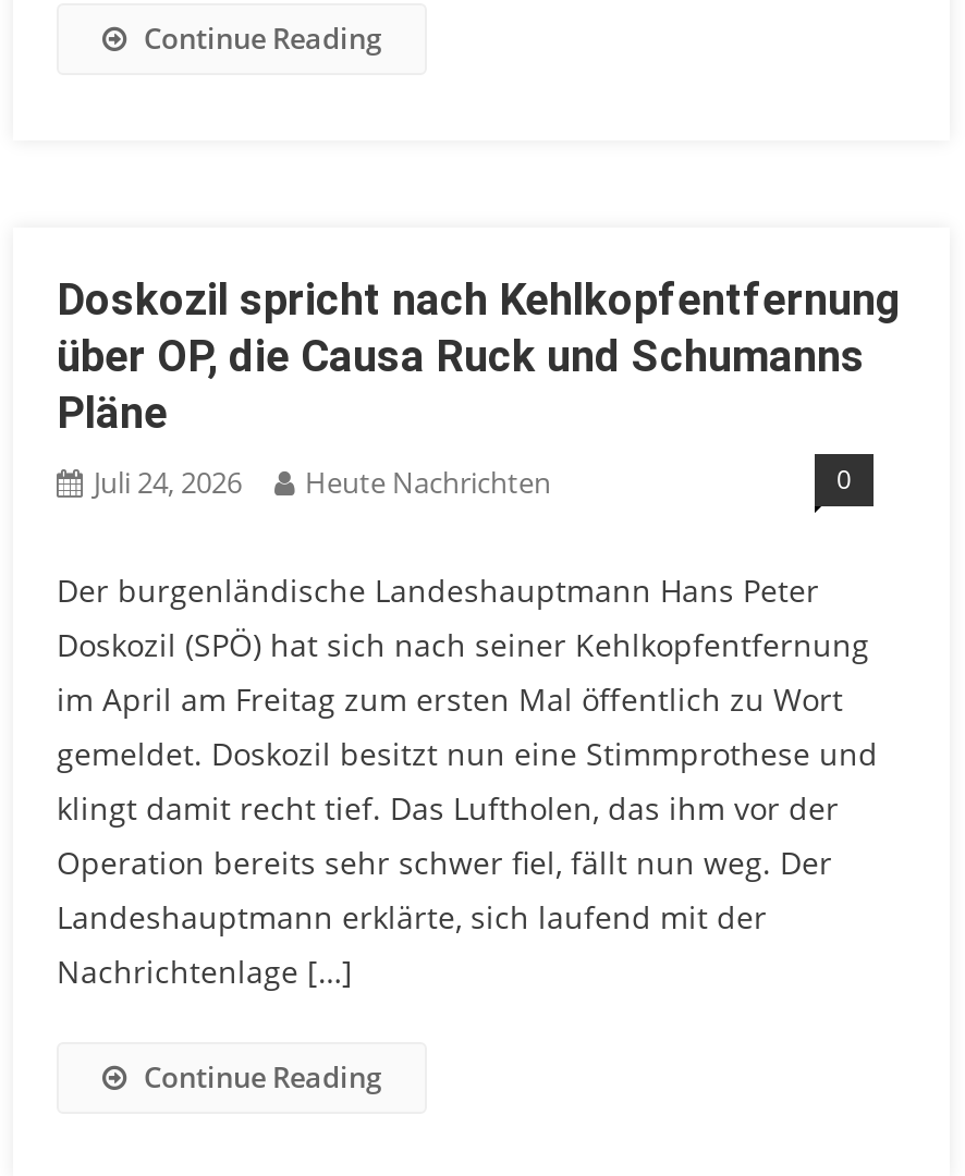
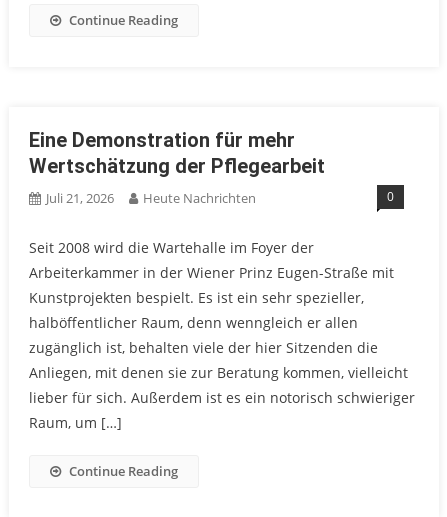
- Doskozil spricht nach Kehlkopfentfernung
- über OP, die Causa Ruck und Schumanns
- Pläne
+ Eine Demonstration für mehr
+ Wertschätzung der Pflegearbeit

- Juli 24, 2026 Heute Nachrichten
+ Juli 21, 2026 Heute Nachrichten

- Der burgenländische Landeshauptmann Hans Peter
- Doskozil (SPÖ) hat sich nach seiner Kehlkopfentfernung
- im April am Freitag zum ersten Mal öffentlich zu Wort
- gemeldet. Doskozil besitzt nun eine Stimmprothese und
- klingt damit recht tief. Das Luftholen, das ihm vor der
- Operation bereits sehr schwer fiel, fällt nun weg. Der
- Landeshauptmann erklärte, sich laufend mit der
- Nachrichtenlage […]
+ Seit 2008 wird die Wartehalle im Foyer der
+ Arbeiterkammer in der Wiener Prinz Eugen-Straße mit
+ Kunstprojekten bespielt. Es ist ein sehr spezieller,
+ halböffentlicher Raum, denn wenngleich er allen
+ zugänglich ist, behalten viele der hier Sitzenden die
+ Anliegen, mit denen sie zur Beratung kommen, vielleicht
+ lieber für sich. Außerdem ist es ein notorisch schwieriger
+ Raum, um […]
